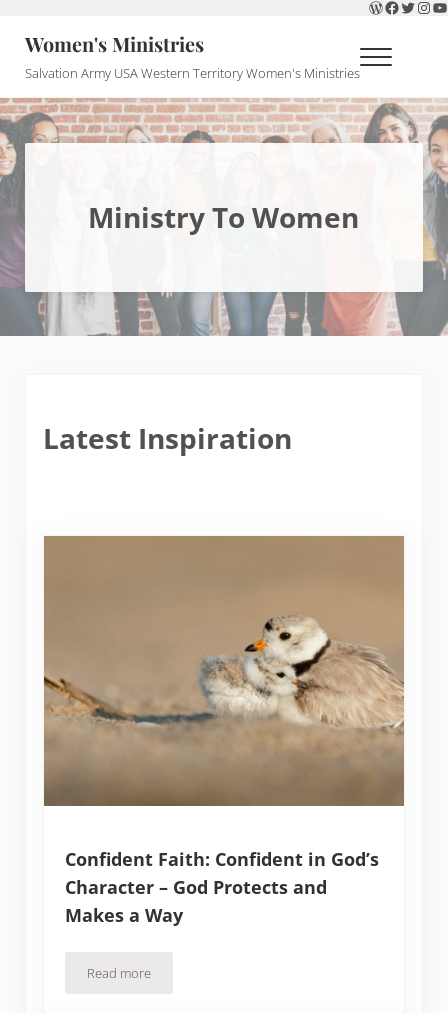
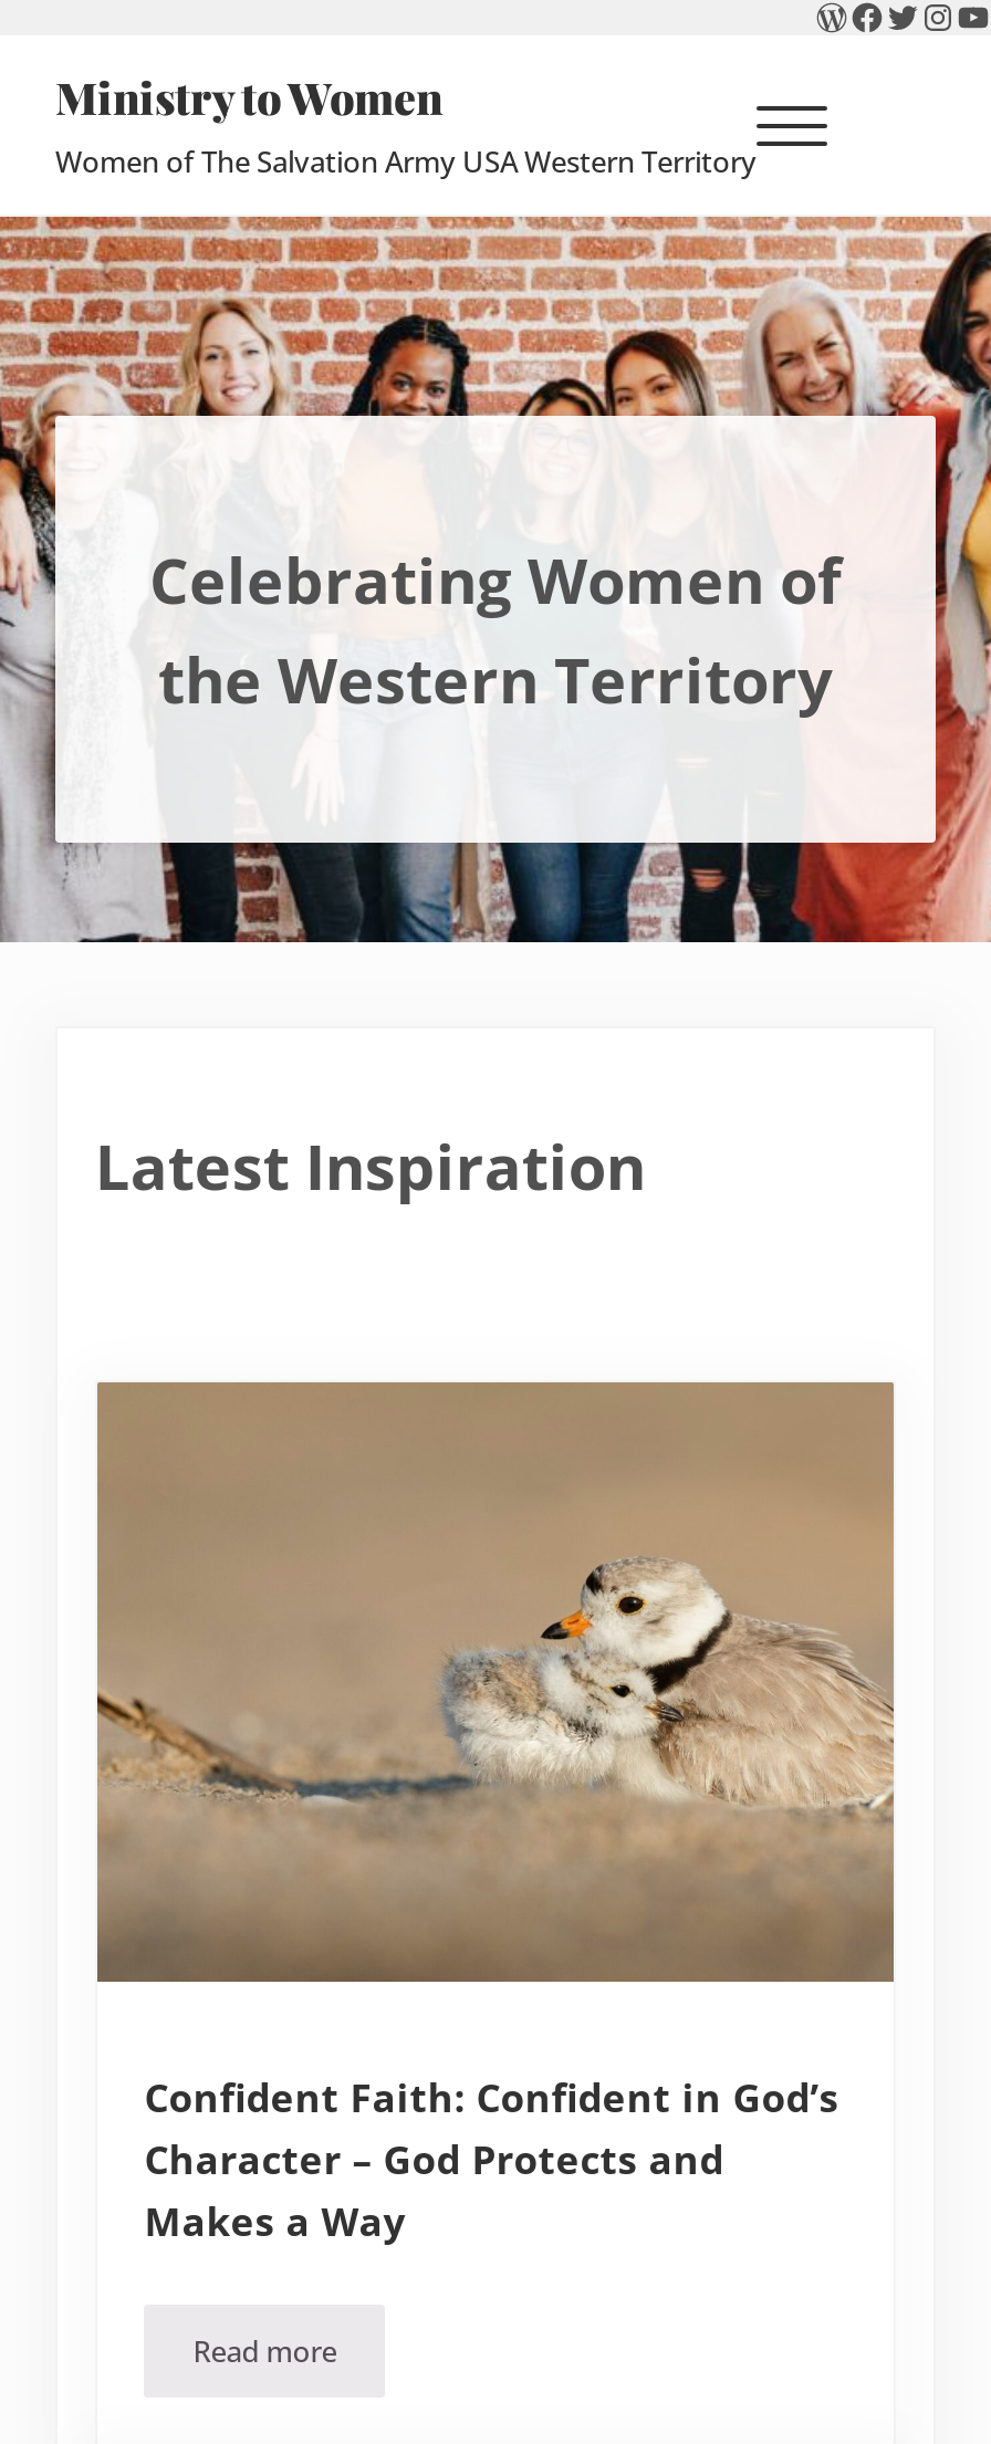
- Women's Ministries
- Salvation Army USA Western Territory Women's Ministries
+ Ministry to Women
+ Women of The Salvation Army USA Western Territory

- [image]
- Ministry To Women
+ [image]
+ Celebrating Women of
+ the Western Territory
